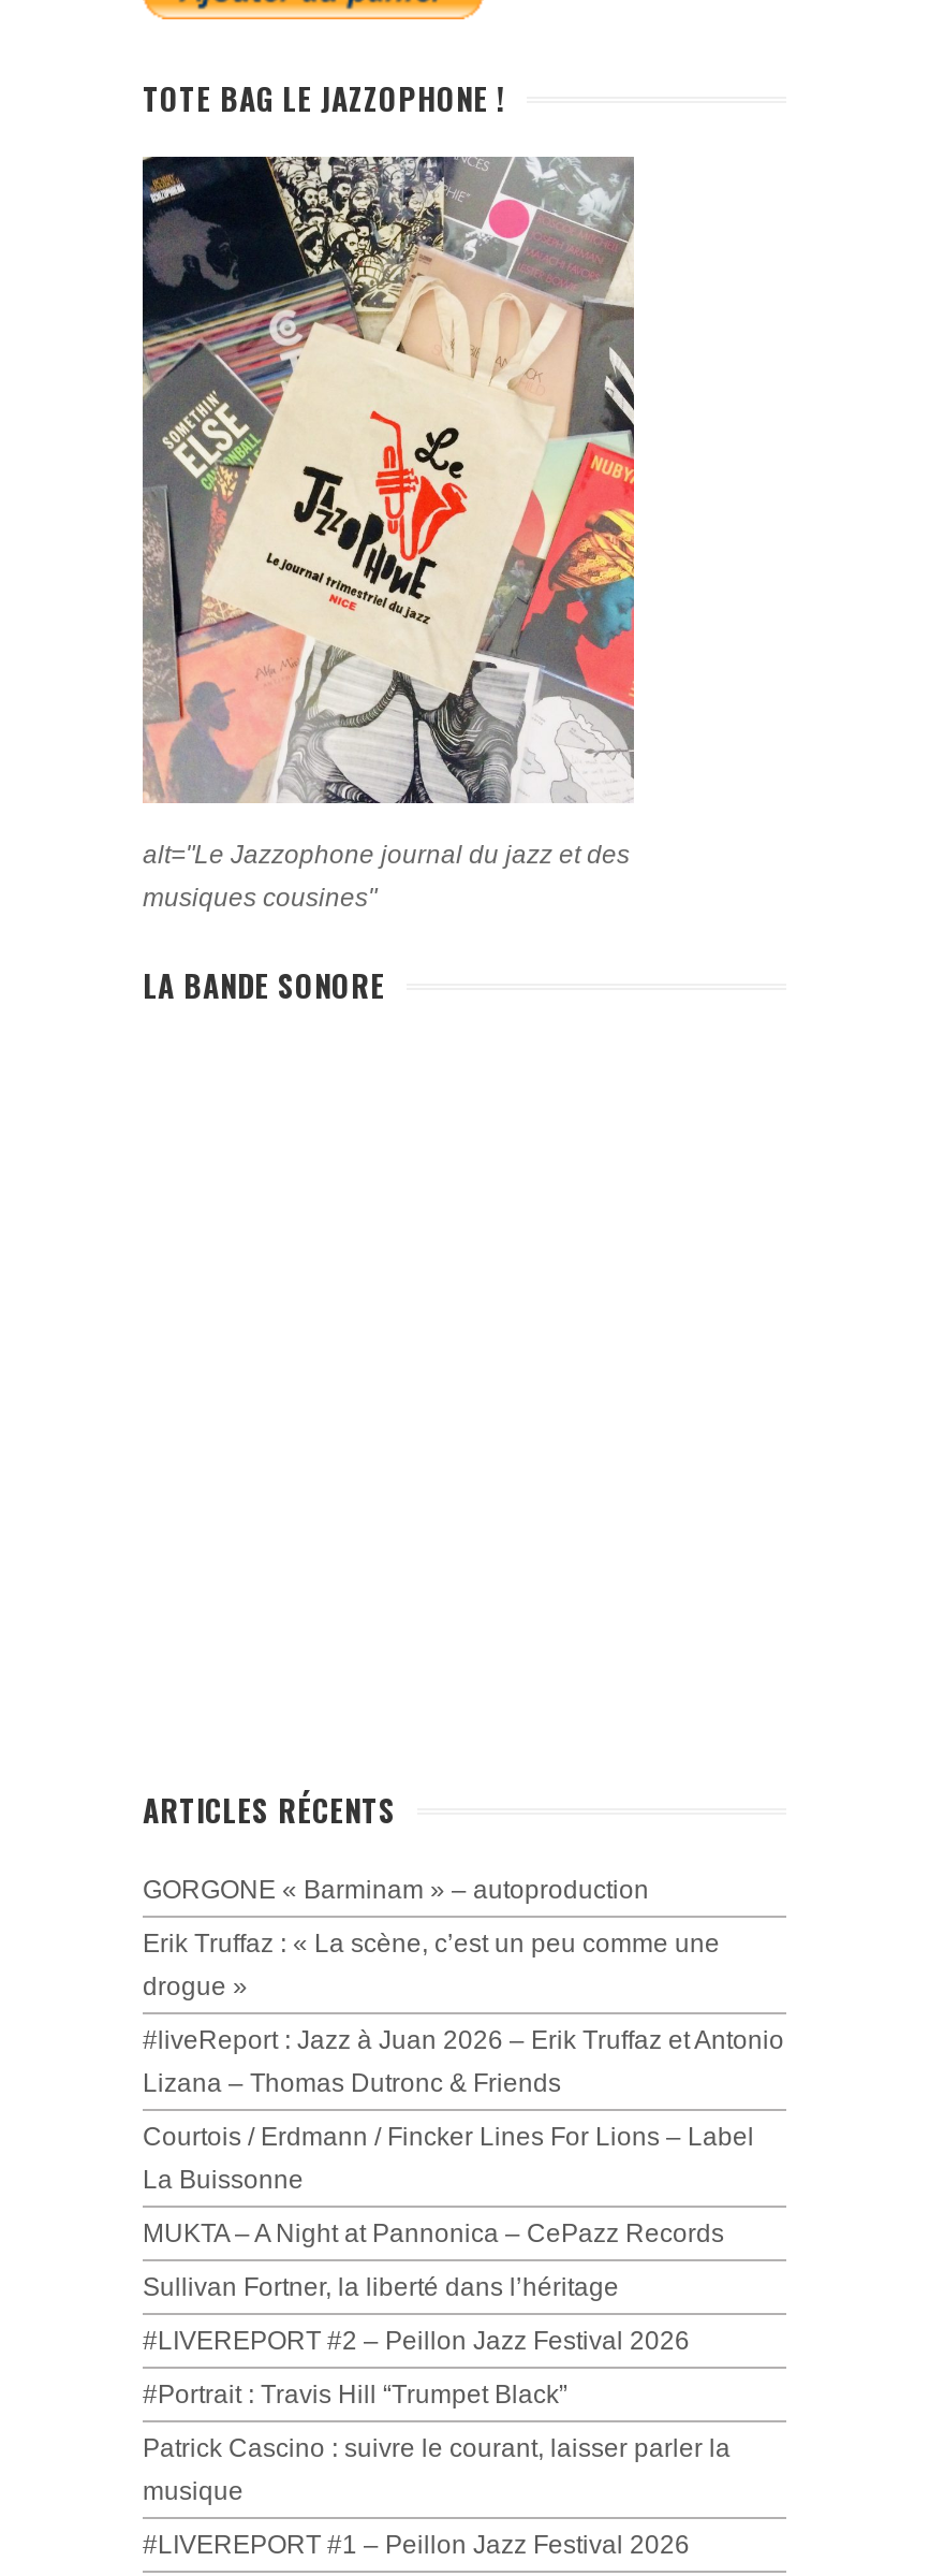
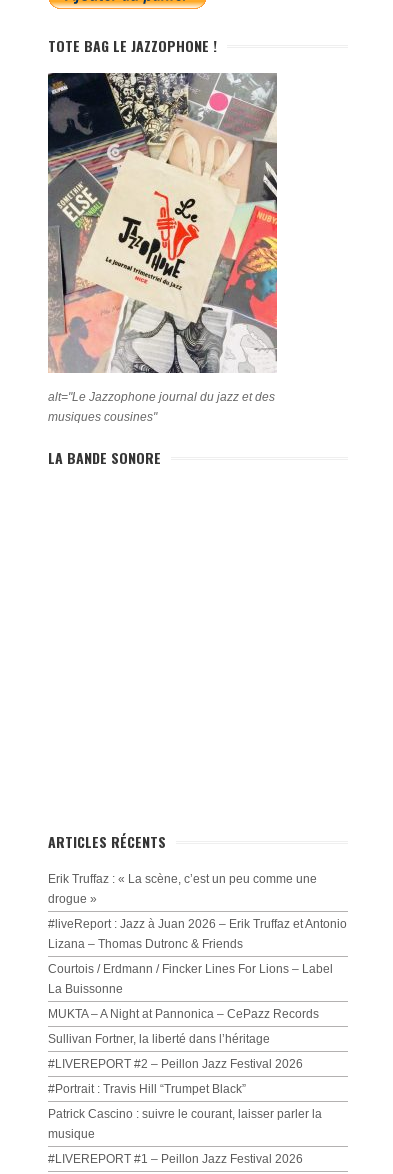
- GORGONE « Barminam » – autoproduction
